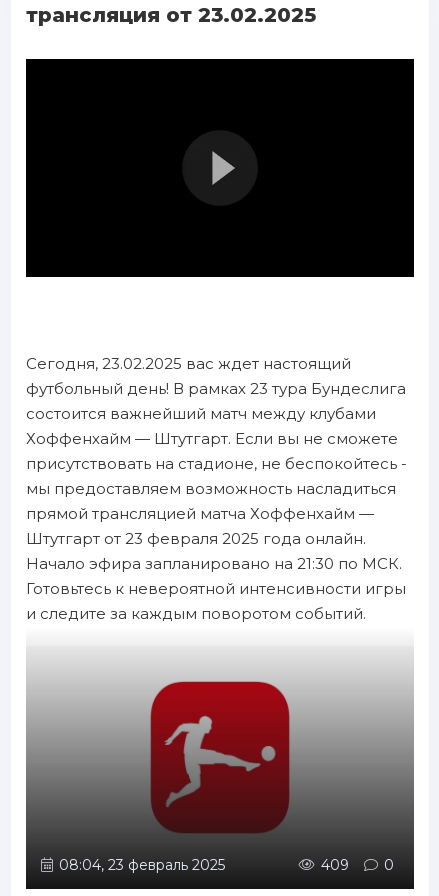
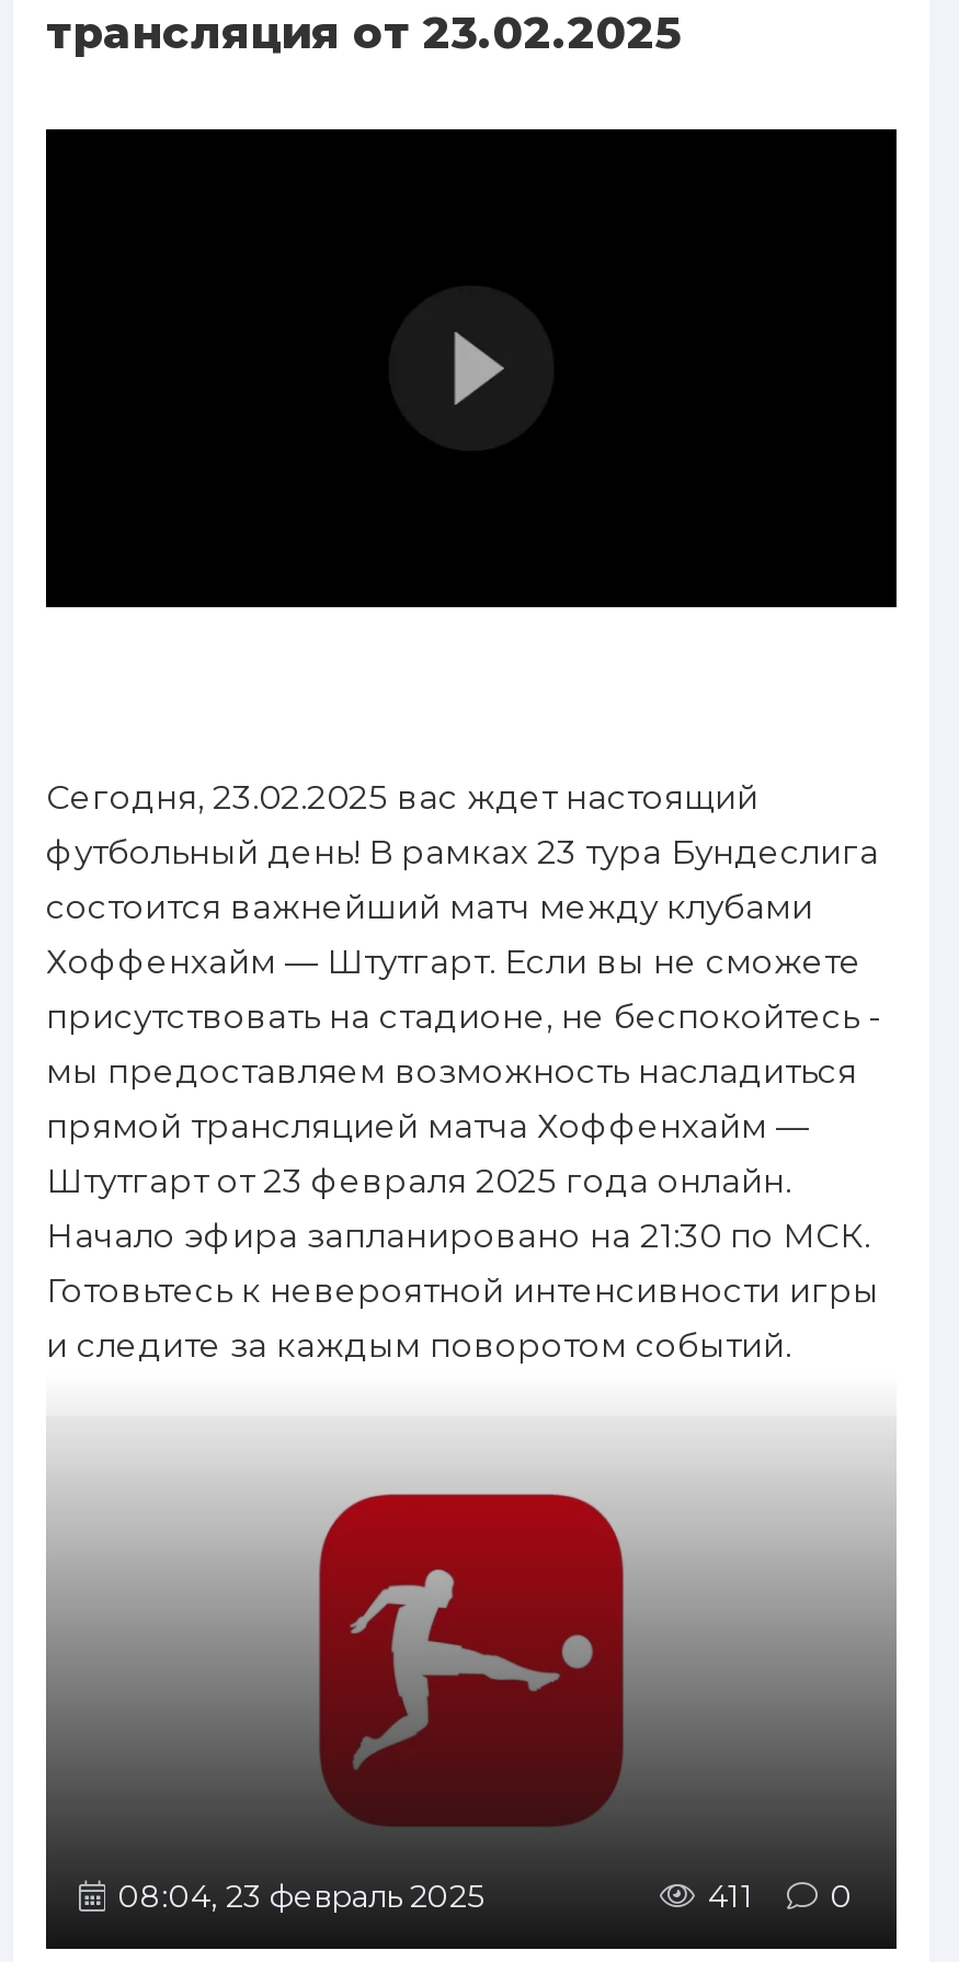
- 409
+ 411
